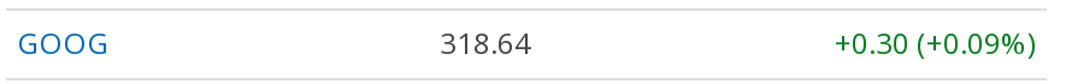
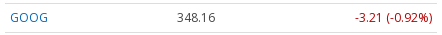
- 318.64
+ 348.16

- +0.30 (+0.09%)
+ -3.21 (-0.92%)
